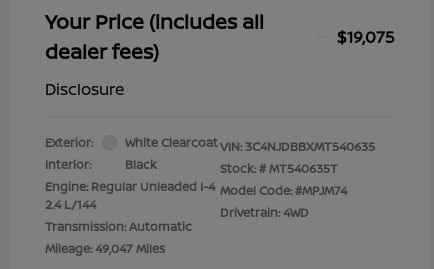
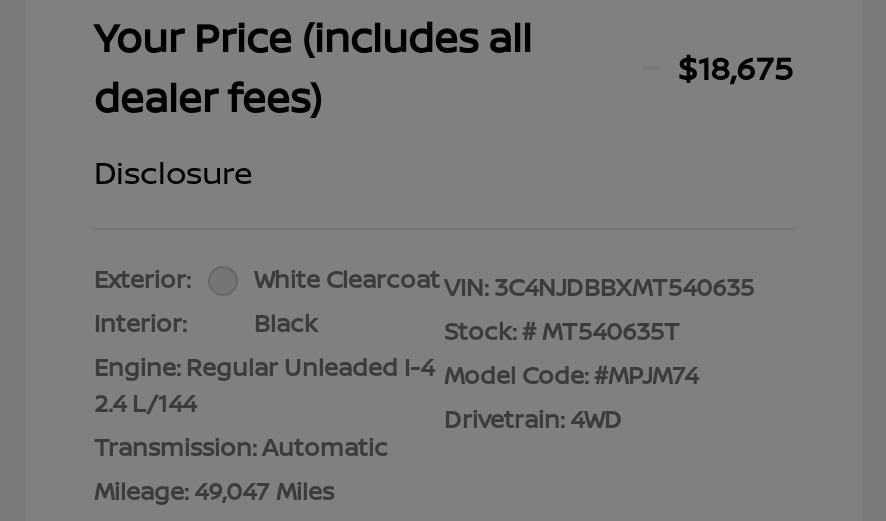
- $19,075
+ $18,675
